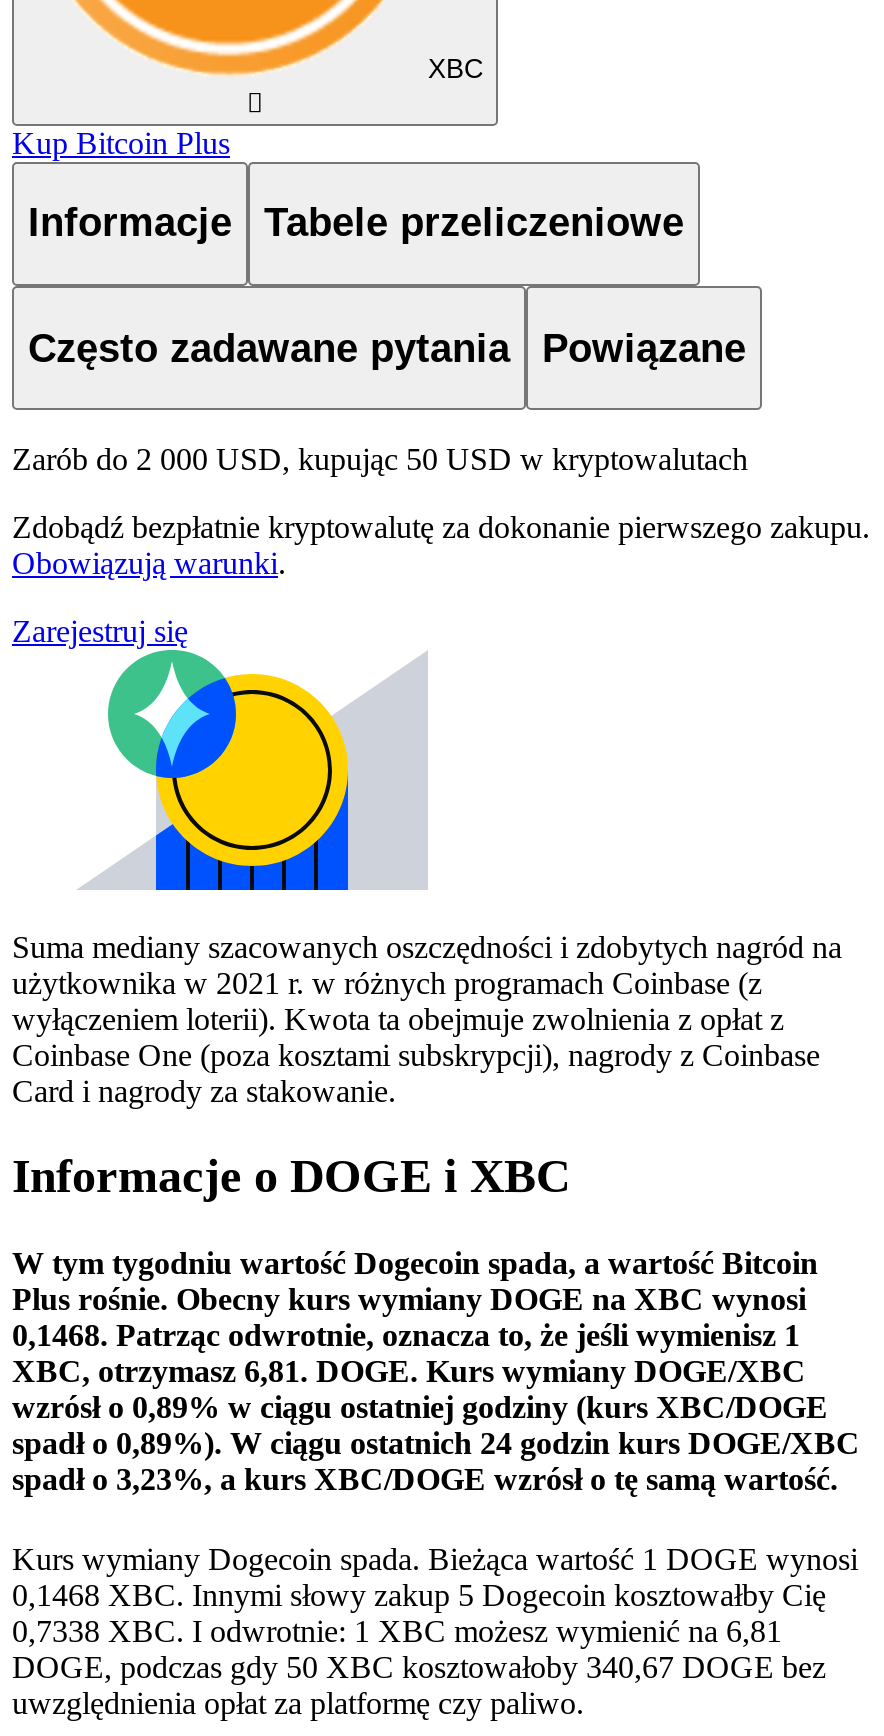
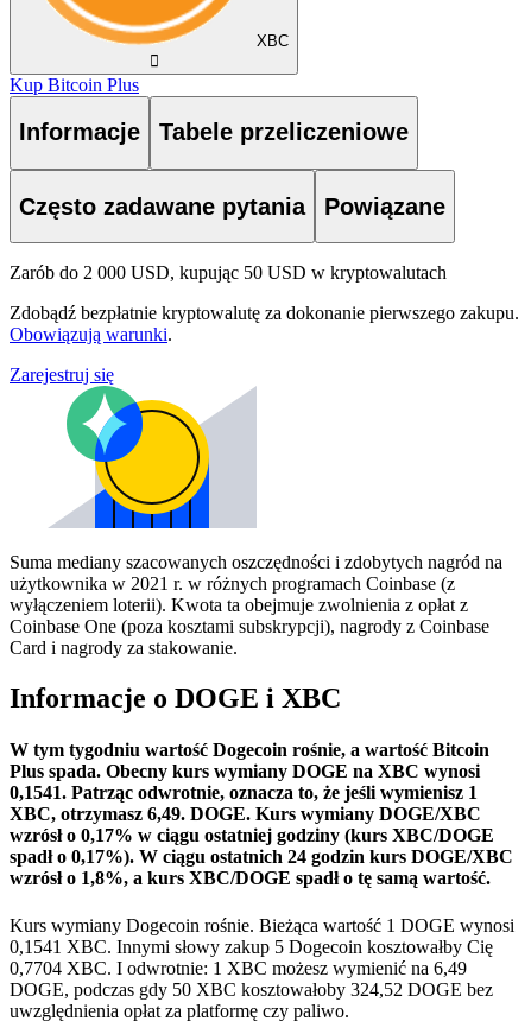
- W tym tygodniu wartość Dogecoin spada, a wartość Bitcoin
+ W tym tygodniu wartość Dogecoin rośnie, a wartość Bitcoin

- Plus rośnie. Obecny kurs wymiany DOGE na XBC wynosi
+ Plus spada. Obecny kurs wymiany DOGE na XBC wynosi

- 0,1468. Patrząc odwrotnie, oznacza to, że jeśli wymienisz 1
+ 0,1541. Patrząc odwrotnie, oznacza to, że jeśli wymienisz 1

- XBC, otrzymasz 6,81. DOGE. Kurs wymiany DOGE/XBC
+ XBC, otrzymasz 6,49. DOGE. Kurs wymiany DOGE/XBC

- wzrósł o 0,89% w ciągu ostatniej godziny (kurs XBC/DOGE
+ wzrósł o 0,17% w ciągu ostatniej godziny (kurs XBC/DOGE

- spadł o 0,89%). W ciągu ostatnich 24 godzin kurs DOGE/XBC
+ spadł o 0,17%). W ciągu ostatnich 24 godzin kurs DOGE/XBC

- spadł o 3,23%, a kurs XBC/DOGE wzrósł o tę samą wartość.
+ wzrósł o 1,8%, a kurs XBC/DOGE spadł o tę samą wartość.

- Kurs wymiany Dogecoin spada. Bieżąca wartość 1 DOGE wynosi
+ Kurs wymiany Dogecoin rośnie. Bieżąca wartość 1 DOGE wynosi

- 0,1468 XBC. Innymi słowy zakup 5 Dogecoin kosztowałby Cię
+ 0,1541 XBC. Innymi słowy zakup 5 Dogecoin kosztowałby Cię

- 0,7338 XBC. I odwrotnie: 1 XBC możesz wymienić na 6,81
+ 0,7704 XBC. I odwrotnie: 1 XBC możesz wymienić na 6,49

- DOGE, podczas gdy 50 XBC kosztowałoby 340,67 DOGE bez
+ DOGE, podczas gdy 50 XBC kosztowałoby 324,52 DOGE bez
